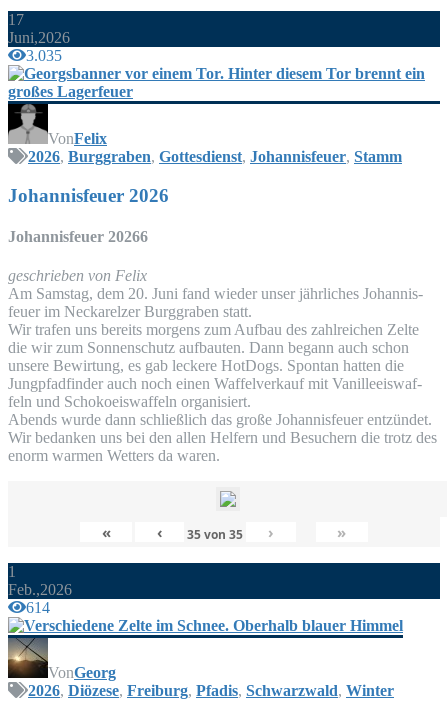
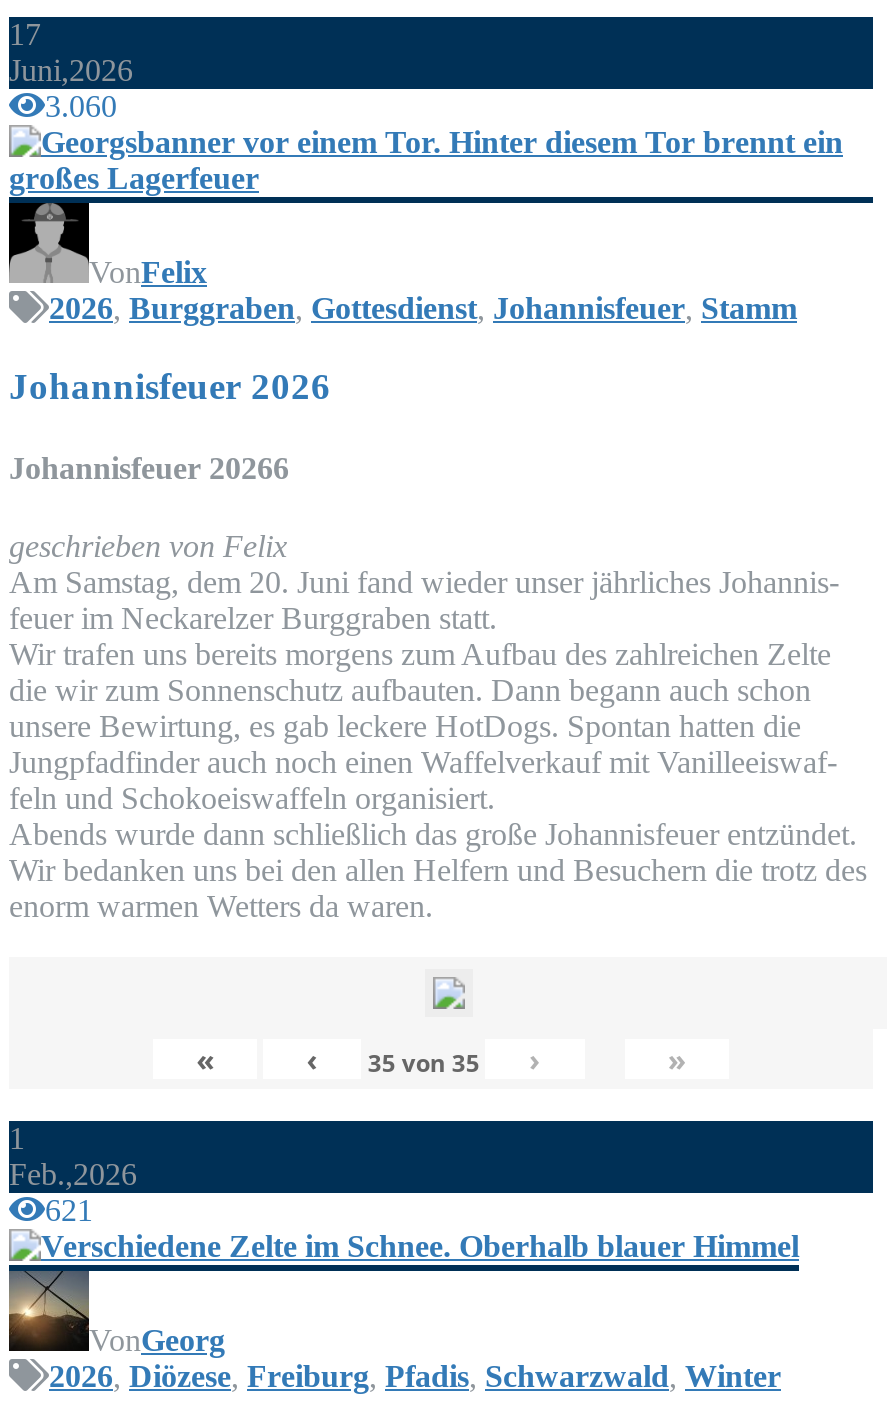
- 3.035
+ 3.060

- 614
+ 621
